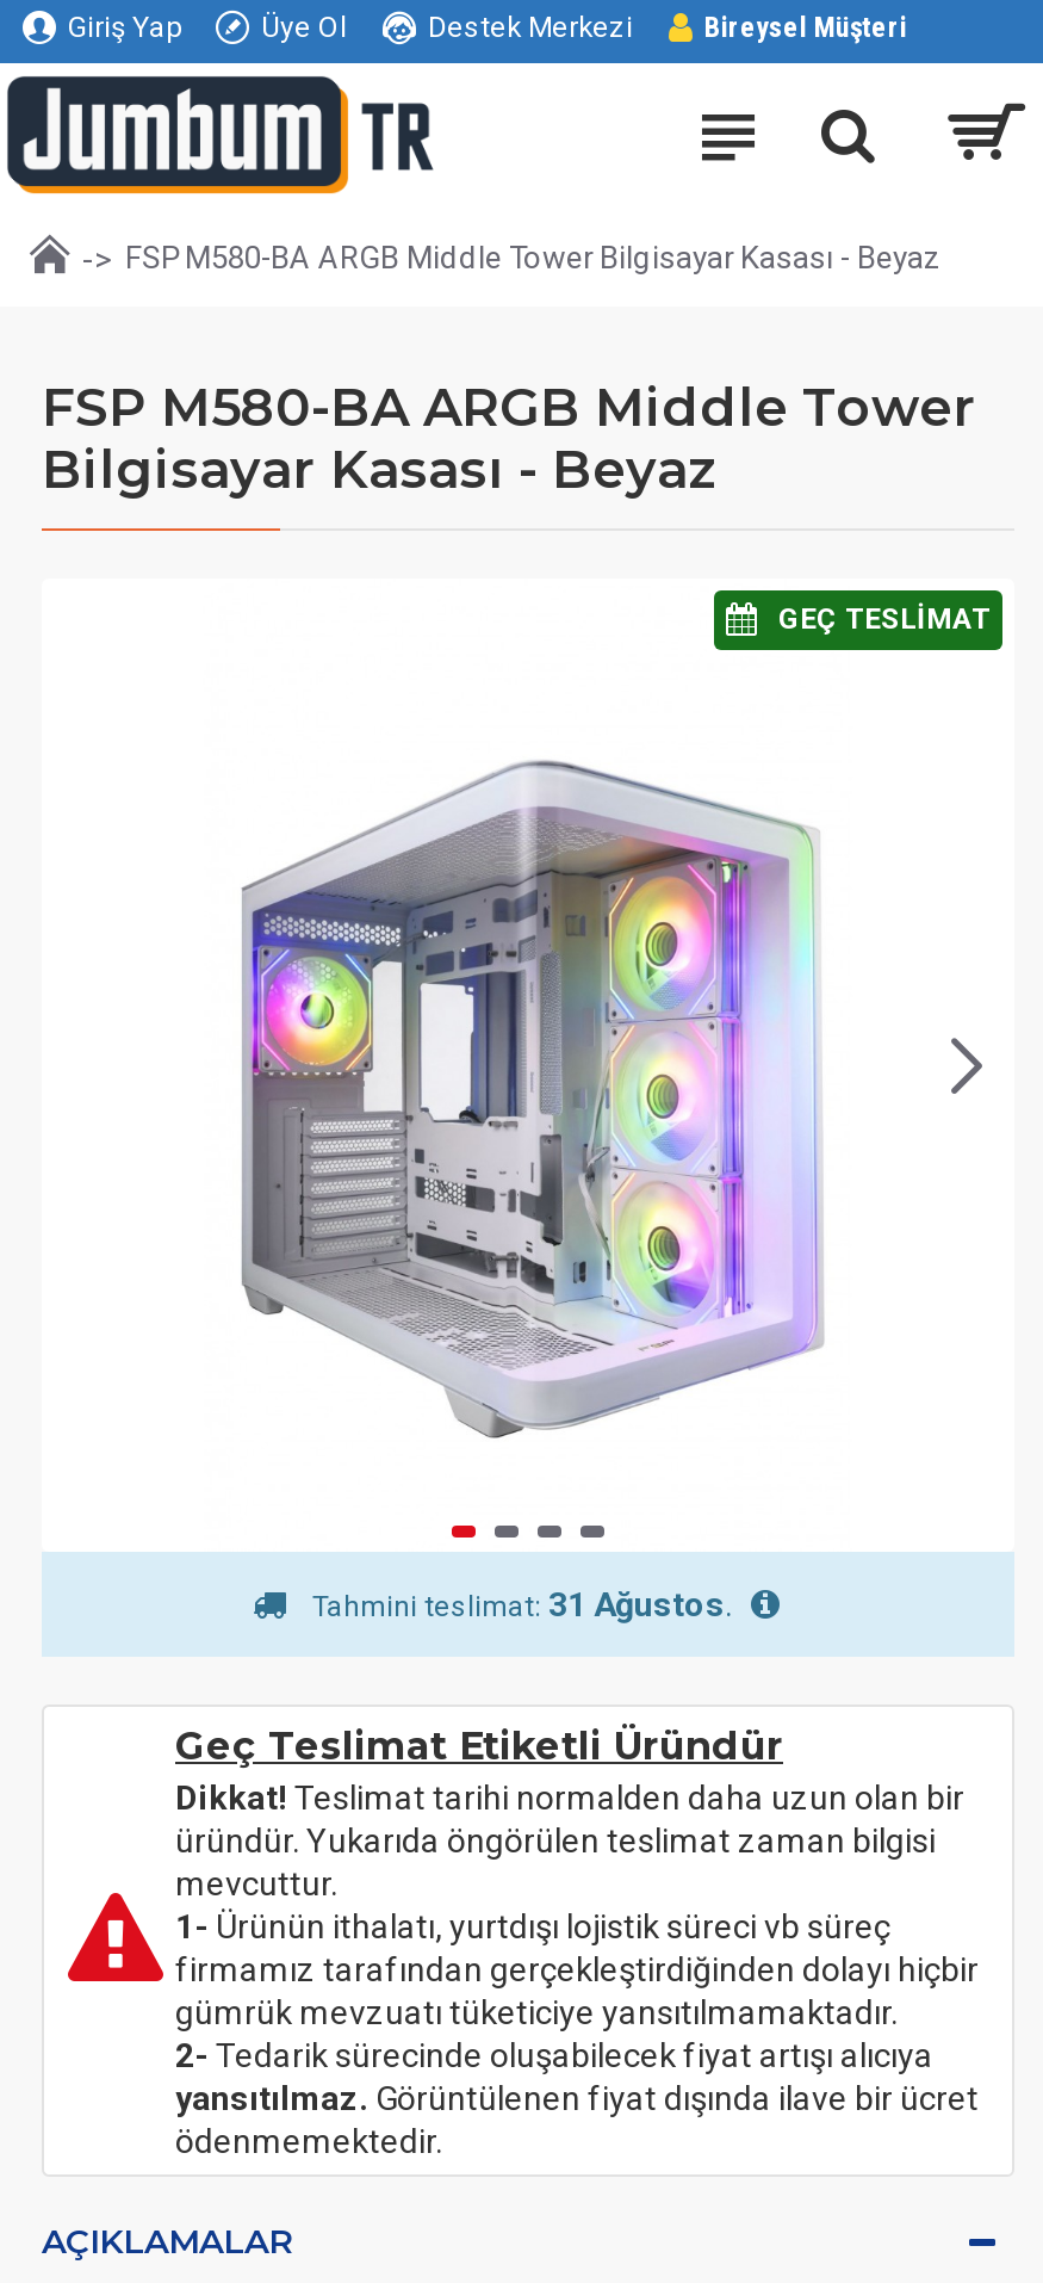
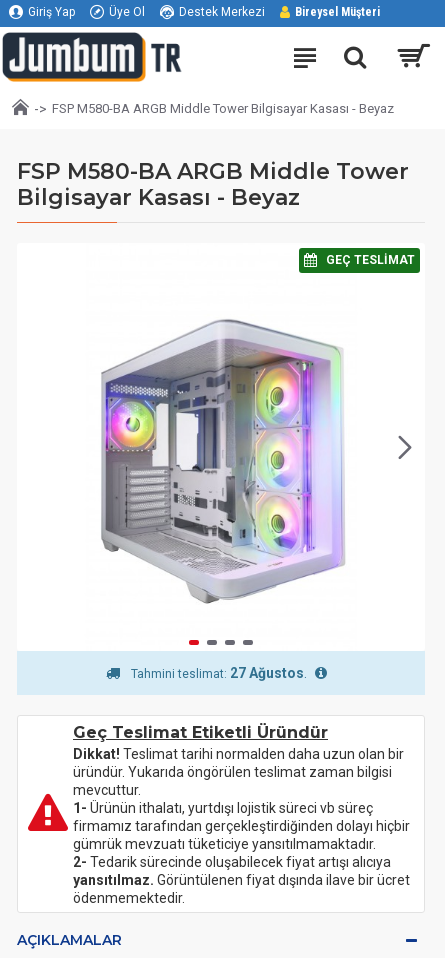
- Tahmini teslimat: 31 Ağustos.
+ Tahmini teslimat: 27 Ağustos.
